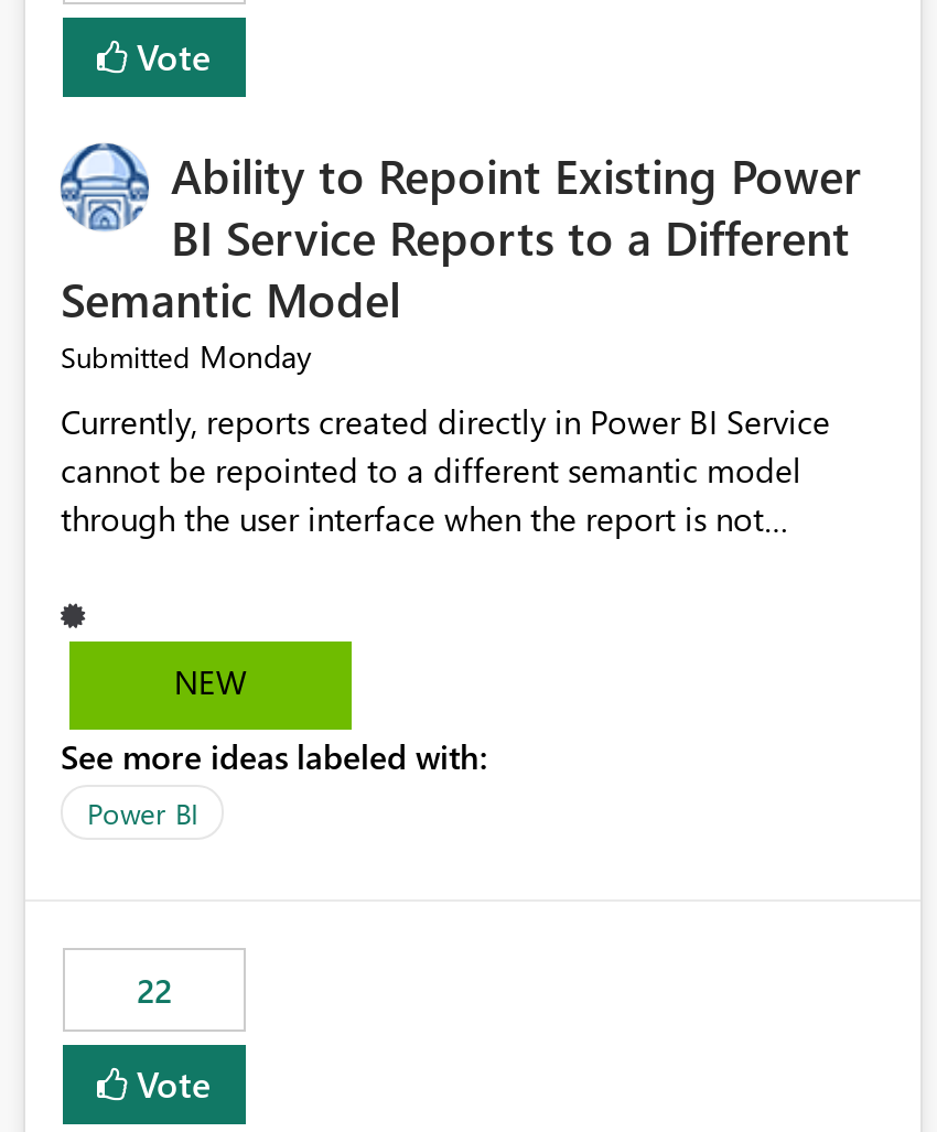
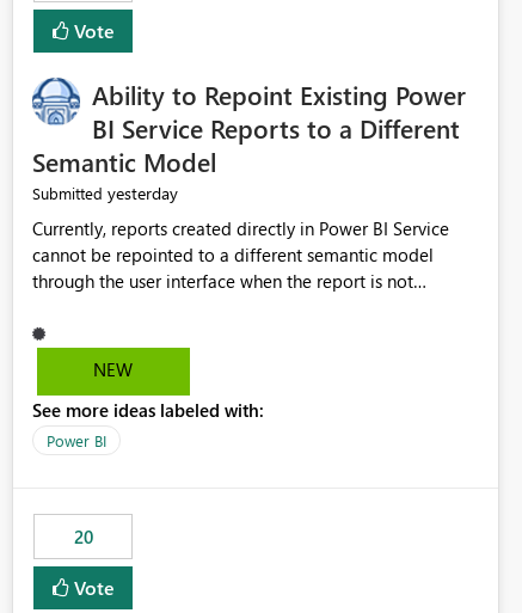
- Submitted Monday
+ Submitted yesterday

- 22
+ 20
